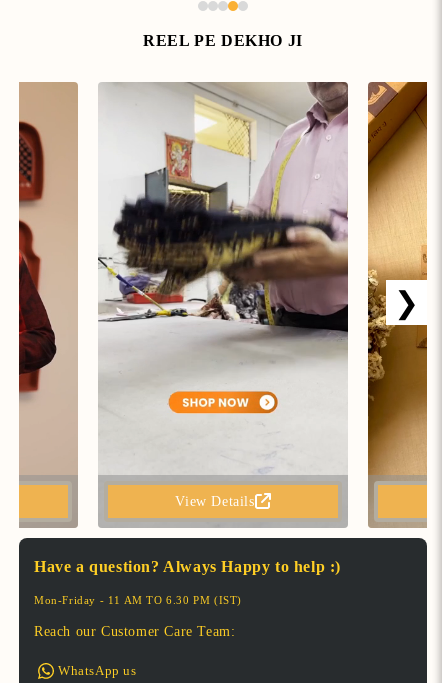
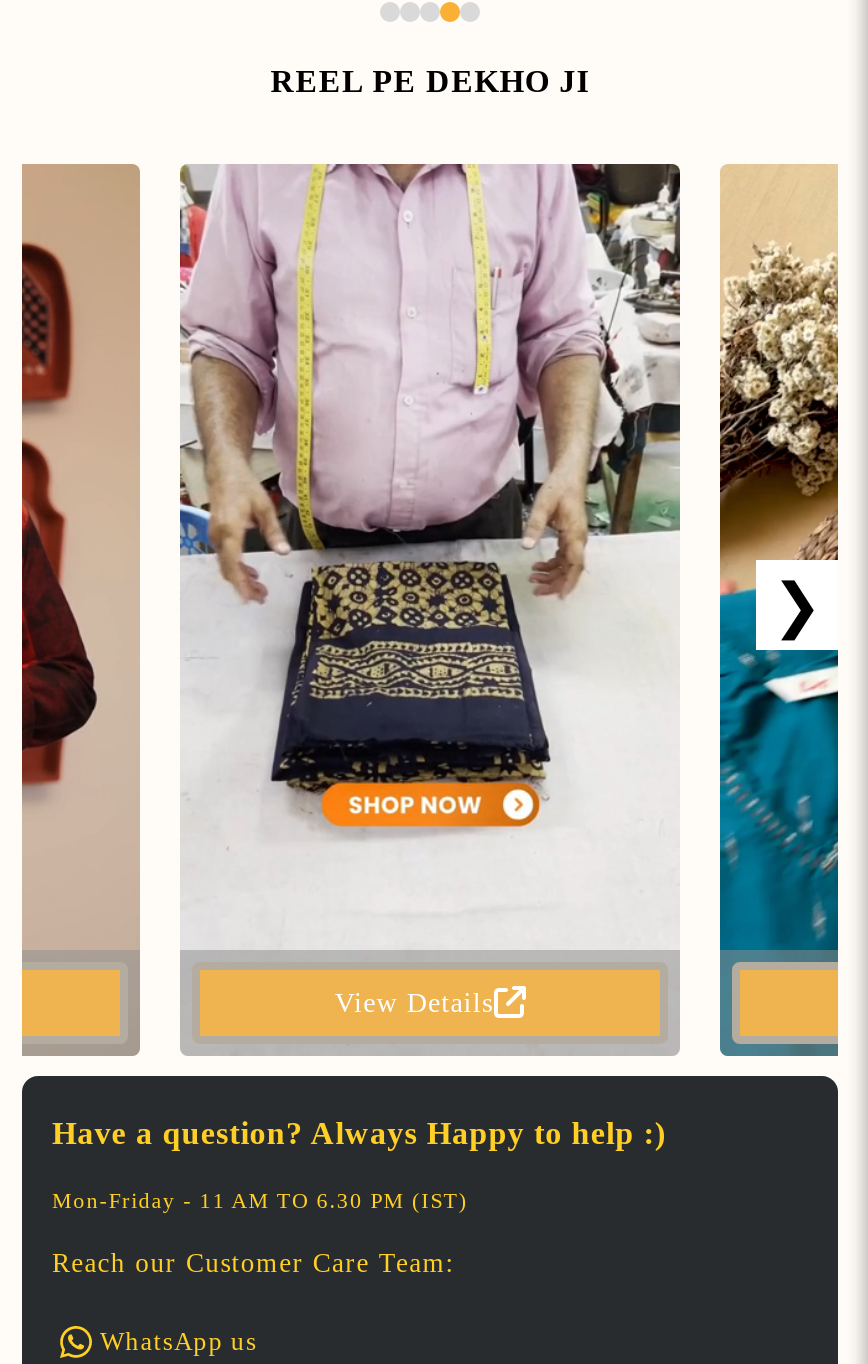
- [image]
+ [image]

- [image]
+ [image]
